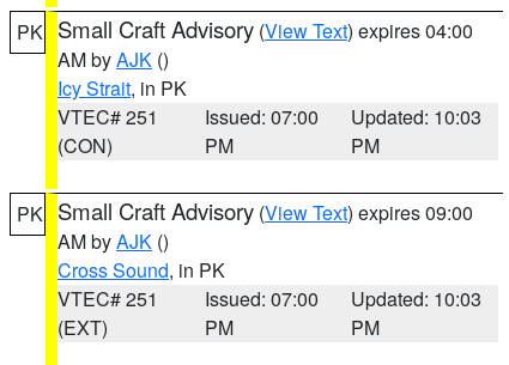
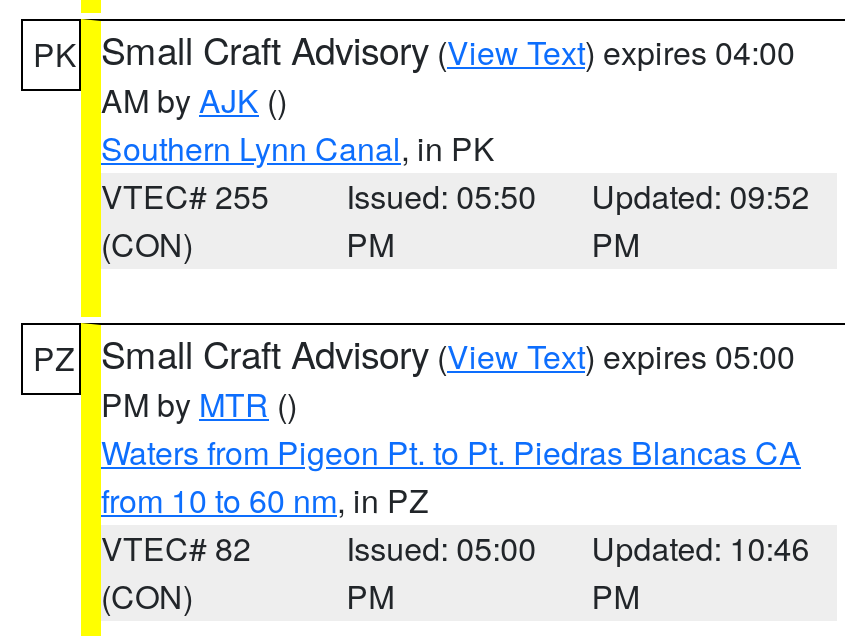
- Icy Strait, in PK
- VTEC# 251
+ Southern Lynn Canal, in PK
+ VTEC# 255

- Issued: 07:00
+ Issued: 05:50

- Updated: 10:03
+ Updated: 09:52

- PK Small Craft Advisory (View Text) expires 09:00
- AM by AJK ()
- Cross Sound, in PK
- VTEC# 251
- (EXT)
+ PZ Small Craft Advisory (View Text) expires 05:00
+ PM by MTR ()
+ Waters from Pigeon Pt. to Pt. Piedras Blancas CA
+ from 10 to 60 nm, in PZ
+ VTEC# 82
+ (CON)

- Issued: 07:00
+ Issued: 05:00

- Updated: 10:03
+ Updated: 10:46
